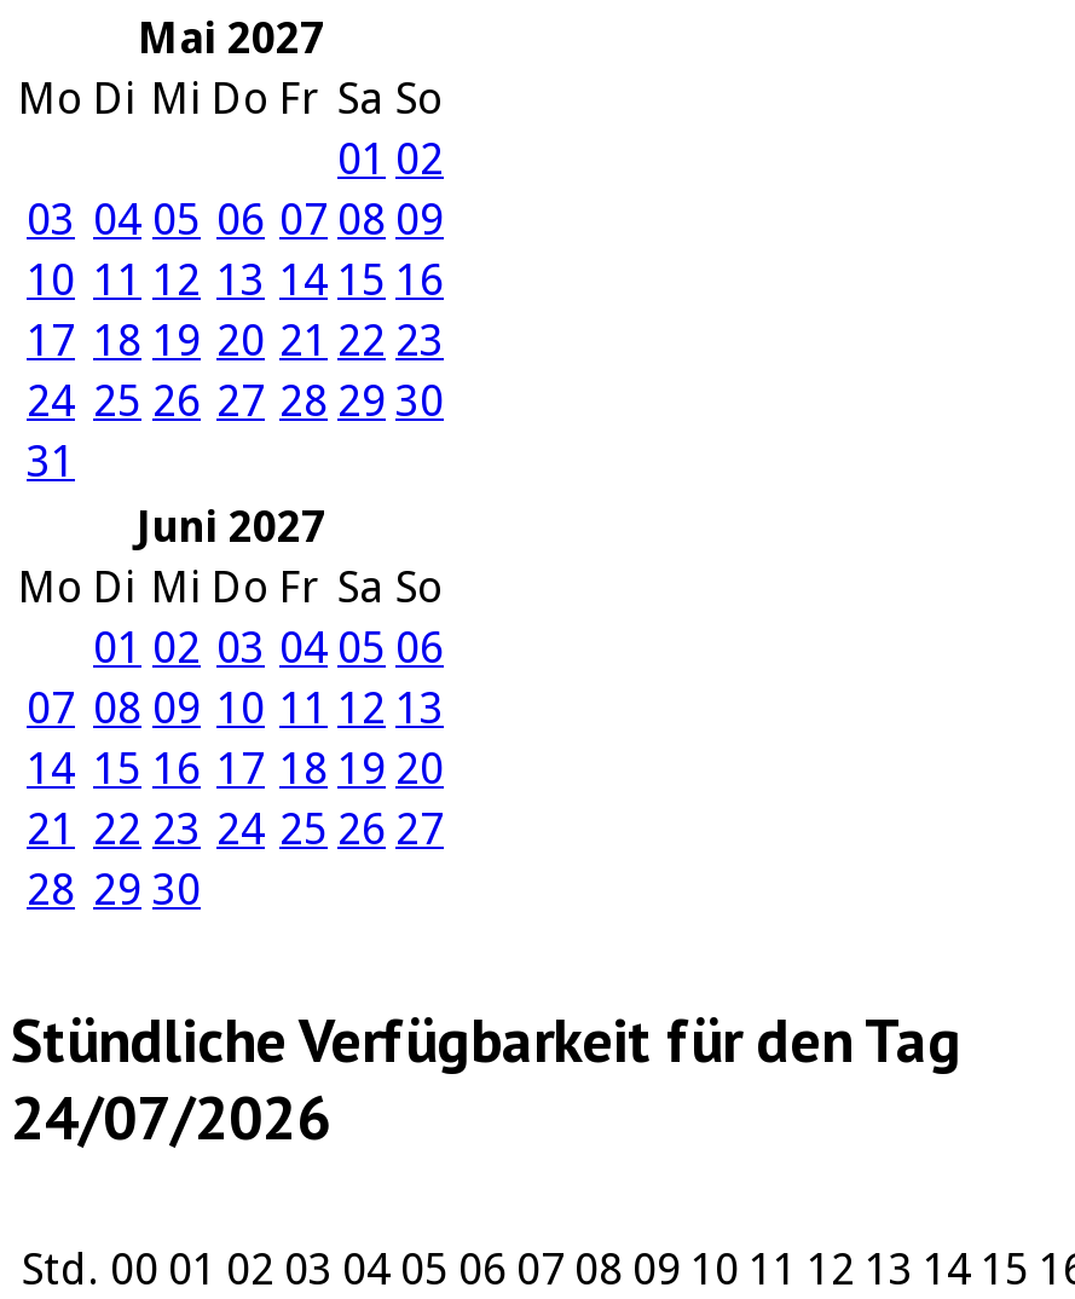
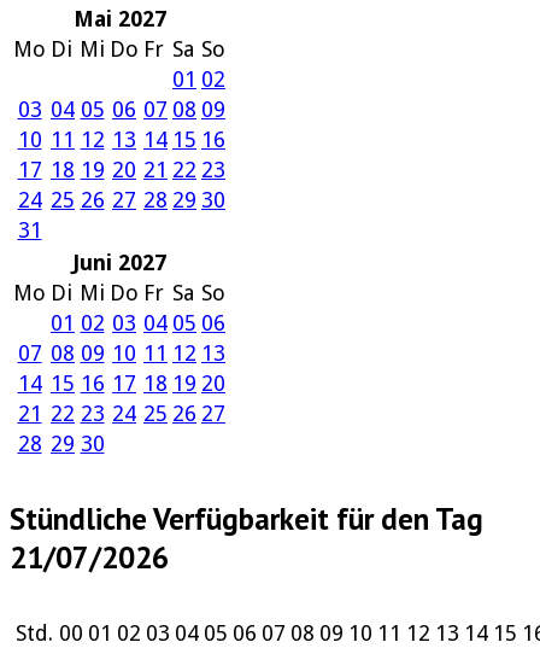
- 24/07/2026
+ 21/07/2026
